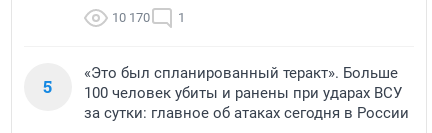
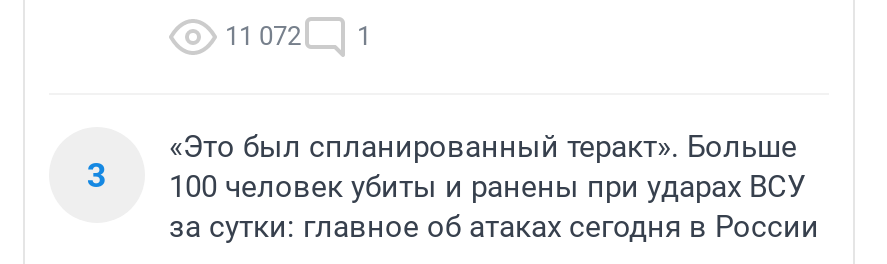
- 10 170 1
+ 11 072 1

- 5 100 человек убиты и ранены при ударах ВСУ
+ 3 100 человек убиты и ранены при ударах ВСУ
